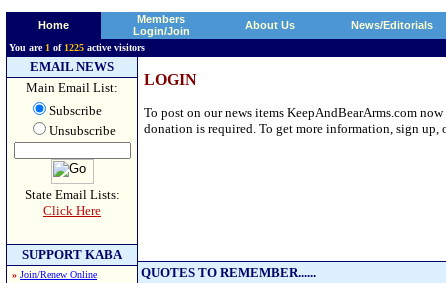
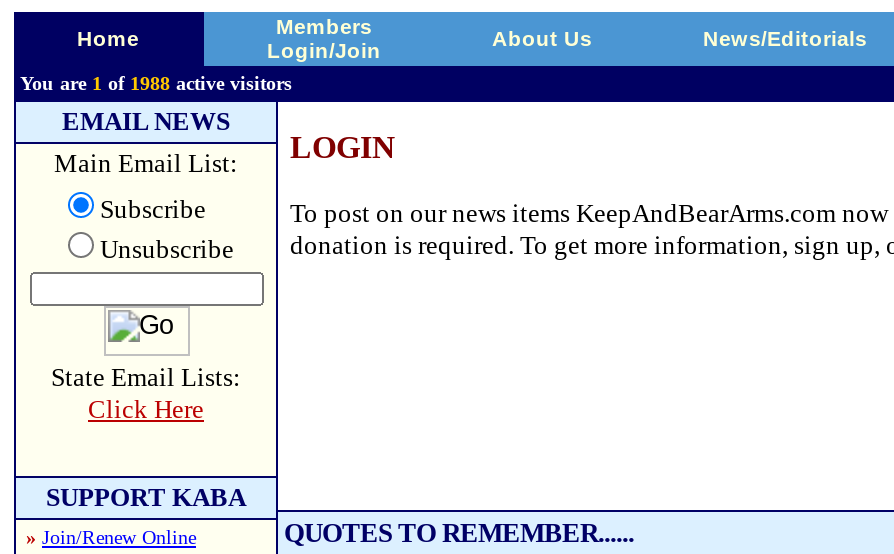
- You are 1 of 1225 active visitors
+ You are 1 of 1988 active visitors
